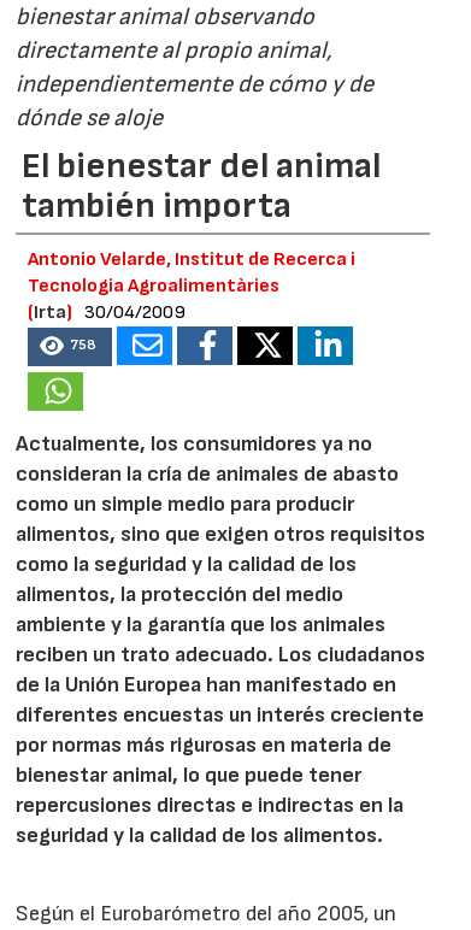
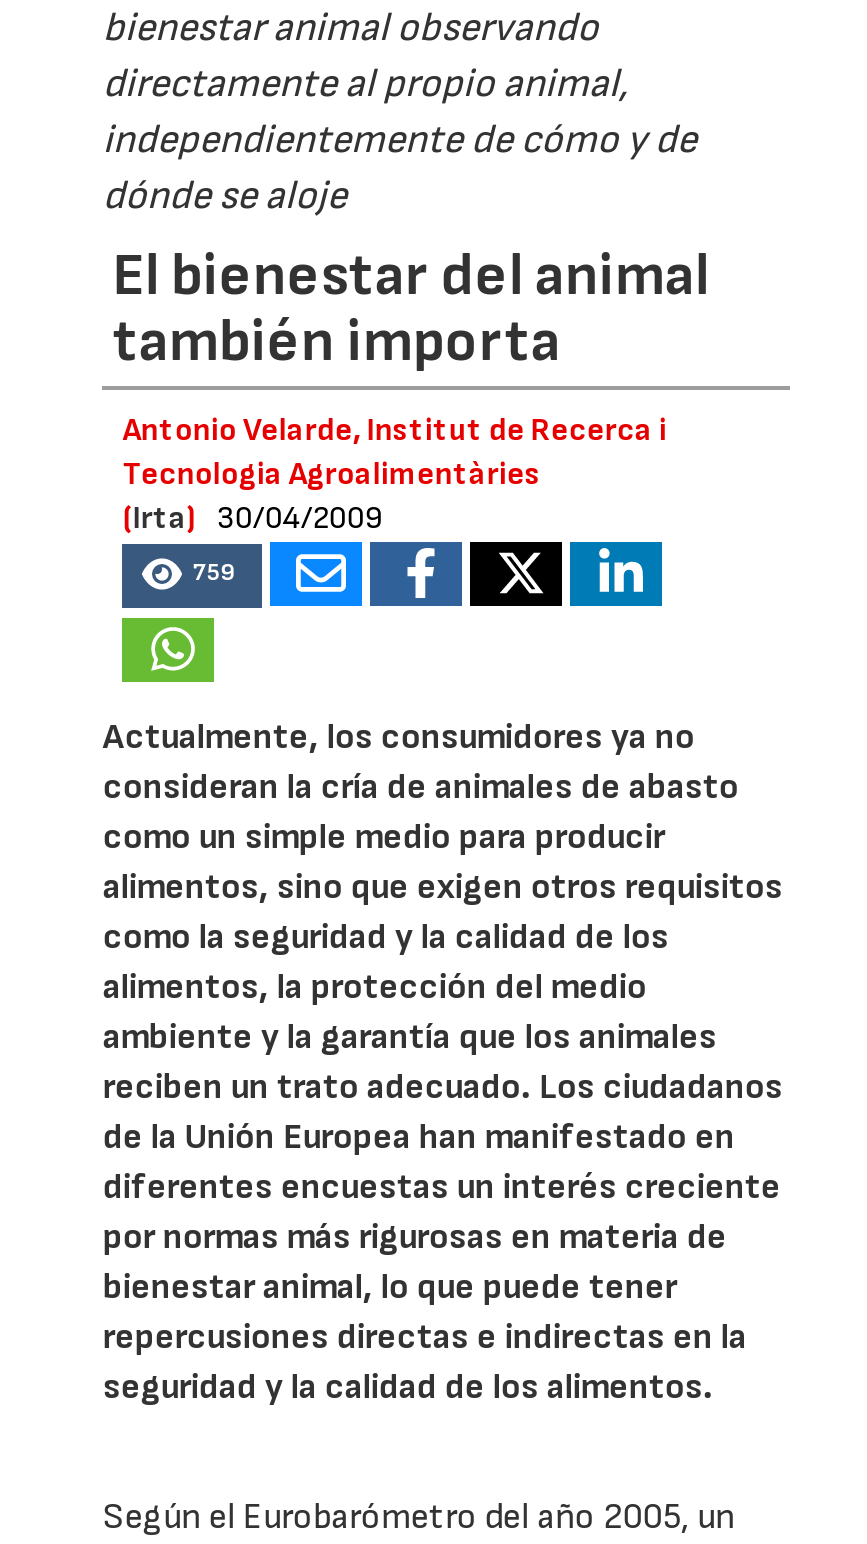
- 758
+ 759
